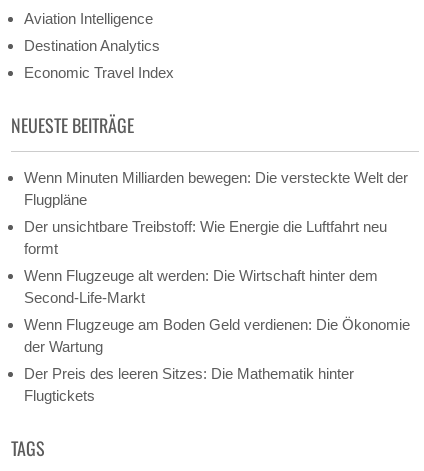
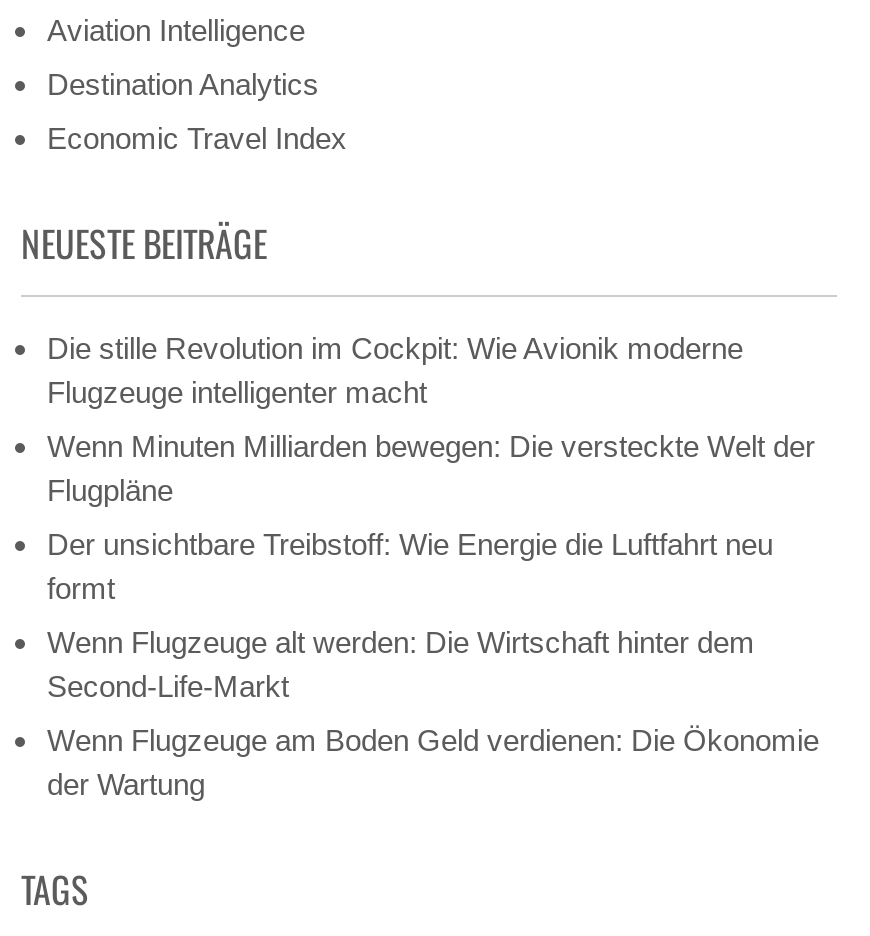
+ Die stille Revolution im Cockpit: Wie Avionik moderne
+ Flugzeuge intelligenter macht

moved down: Wenn Minuten Milliarden bewegen: Die versteckte Welt der | Flugpläne | Der unsichtbare Treibstoff: Wie Energie die Luftfahrt neu | formt | Wenn Flugzeuge alt werden: Die Wirtschaft hinter dem | Second-Life-Markt | Wenn Flugzeuge am Boden Geld verdienen: Die Ökonomie | der Wartung

- Der Preis des leeren Sitzes: Die Mathematik hinter
- Flugtickets
